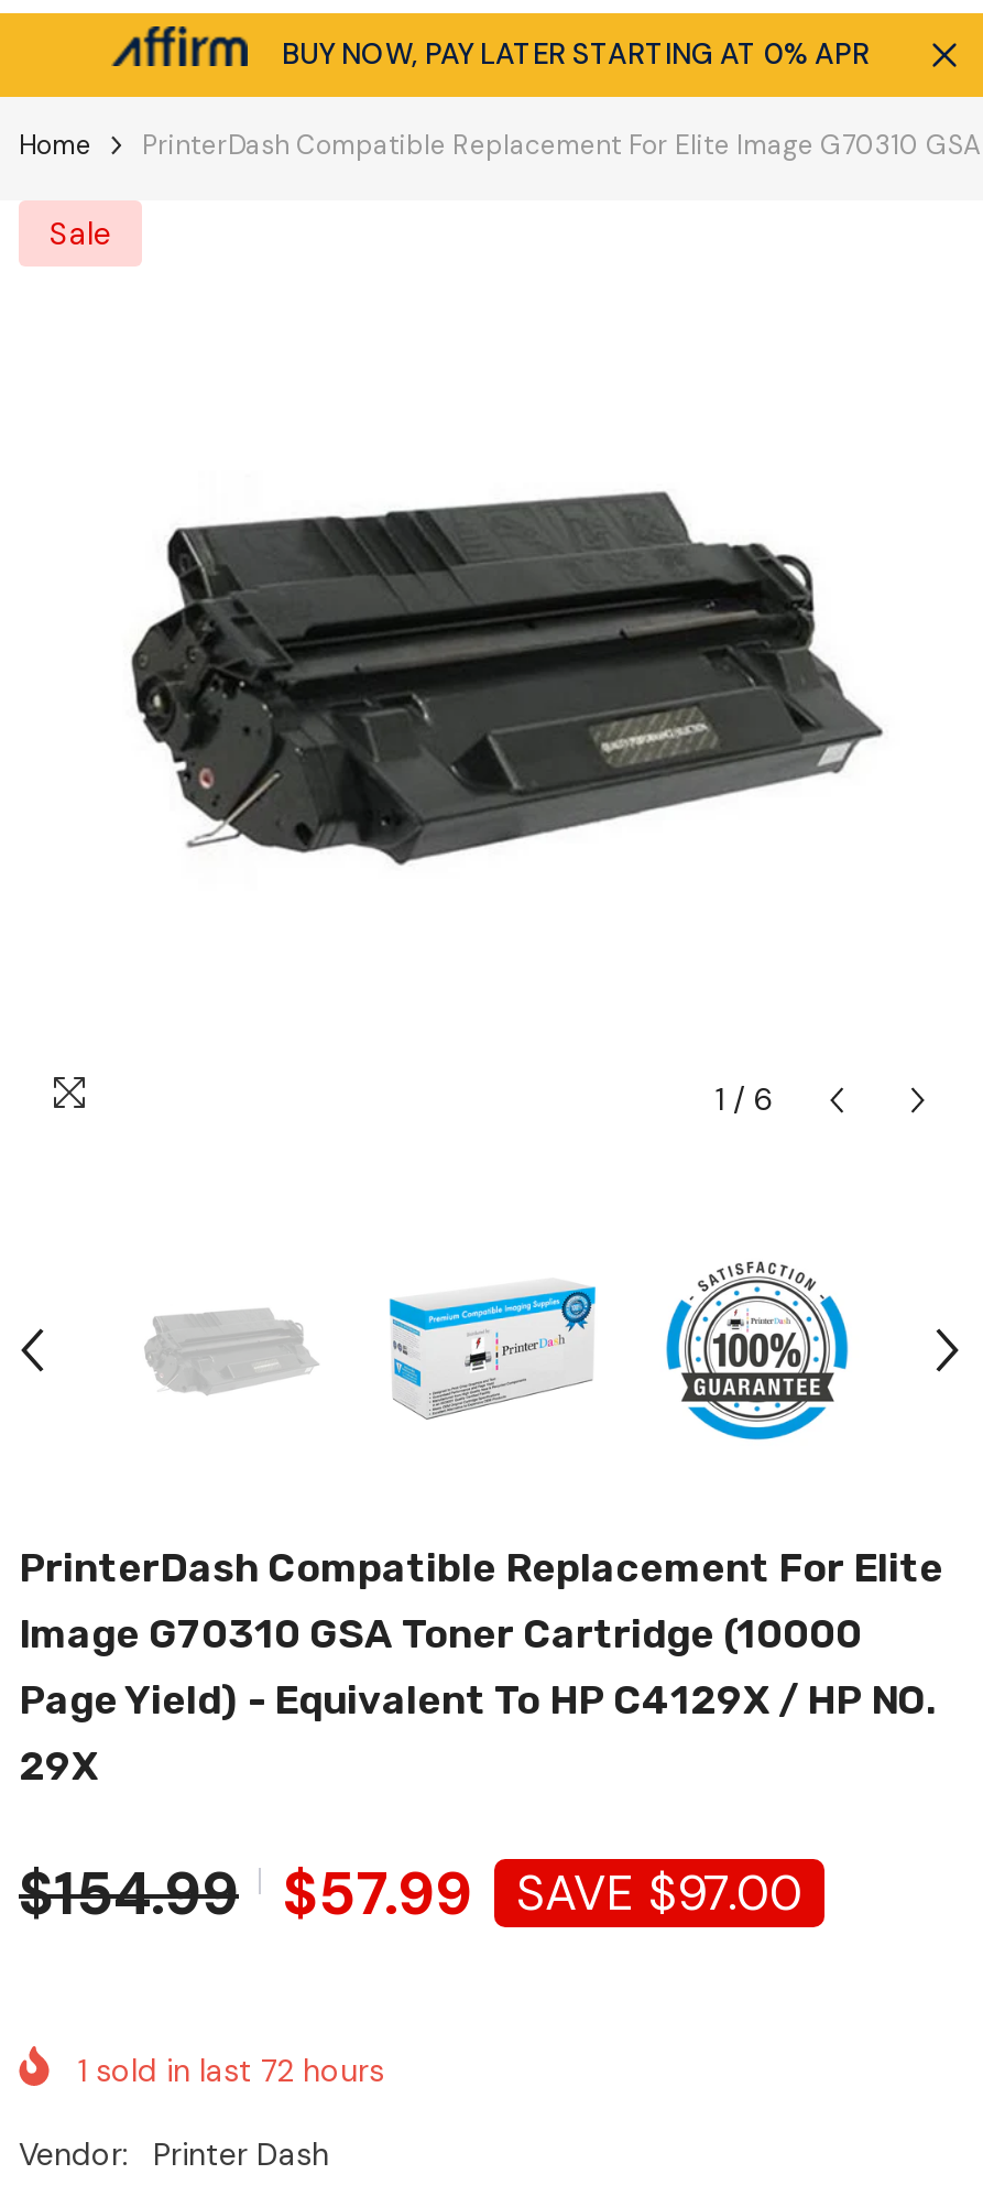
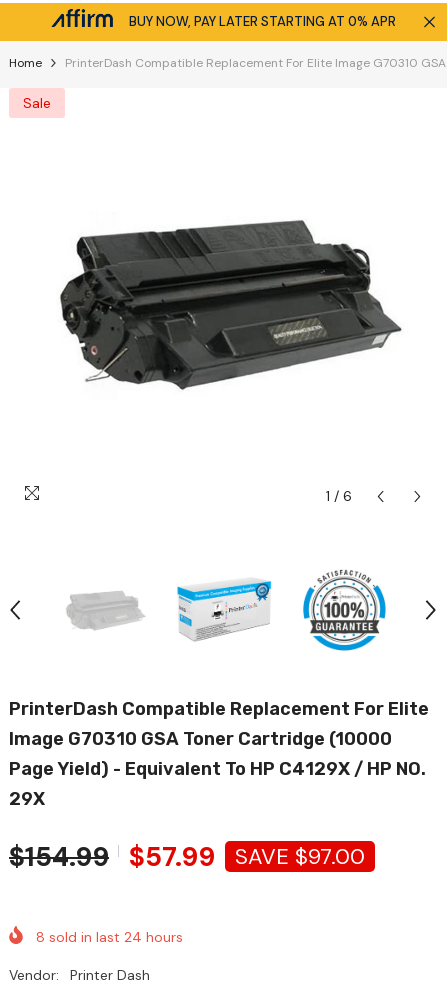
- 1 sold in last 72 hours
+ 8 sold in last 24 hours
